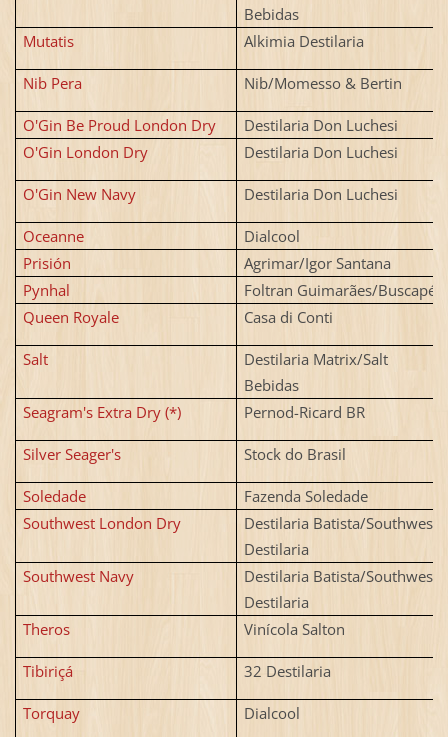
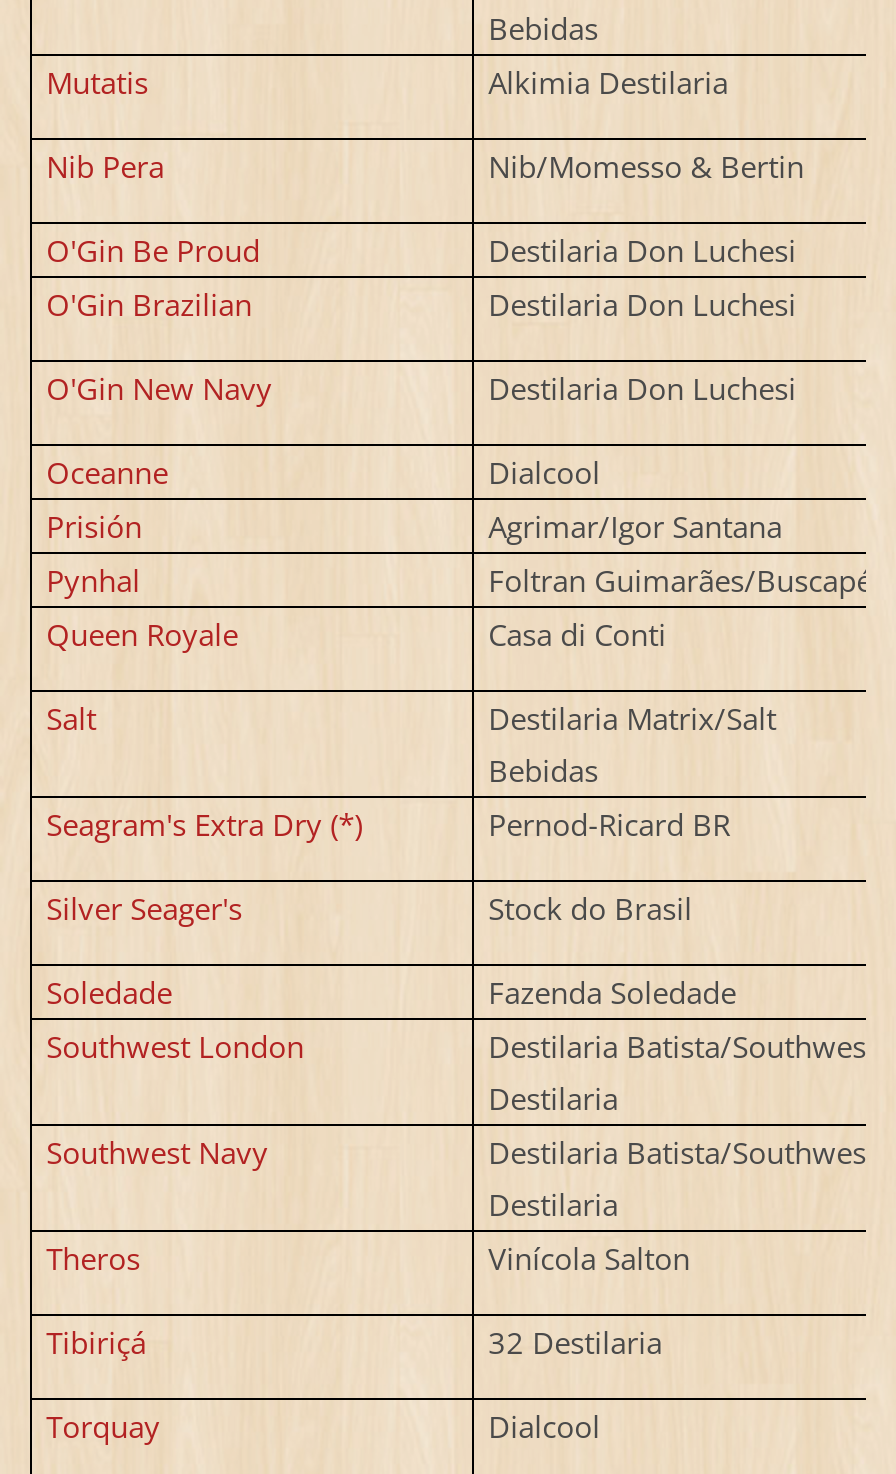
- O'Gin Be Proud London Dry
+ O'Gin Be Proud

- O'Gin London Dry
+ O'Gin Brazilian

- Southwest London Dry
+ Southwest London
